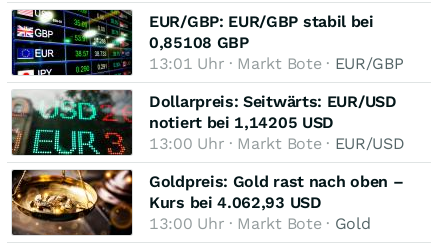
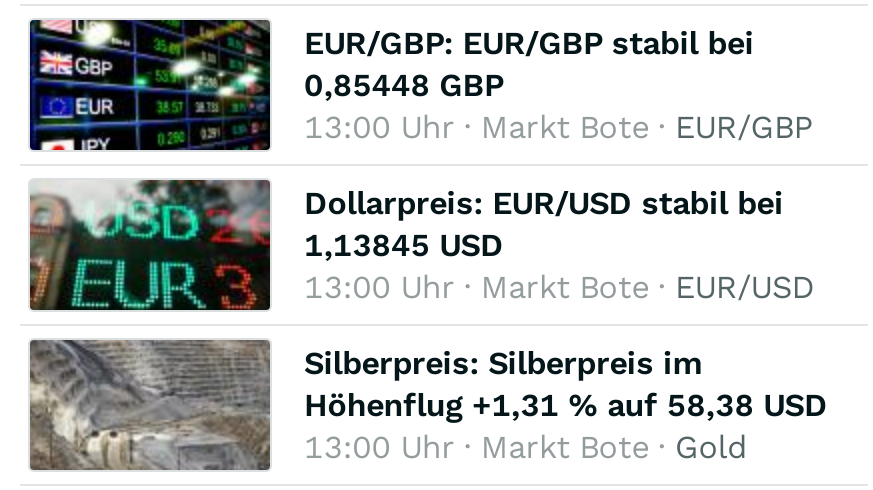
- 0,85108 GBP
- 13:01 Uhr · Markt Bote · EUR/GBP
+ 0,85448 GBP
+ 13:00 Uhr · Markt Bote · EUR/GBP

- Dollarpreis: Seitwärts: EUR/USD
- notiert bei 1,14205 USD
+ Dollarpreis: EUR/USD stabil bei
+ 1,13845 USD

- [image]
- Goldpreis: Gold rast nach oben –
- Kurs bei 4.062,93 USD
+ [image]
+ Silberpreis: Silberpreis im
+ Höhenflug +1,31 % auf 58,38 USD
